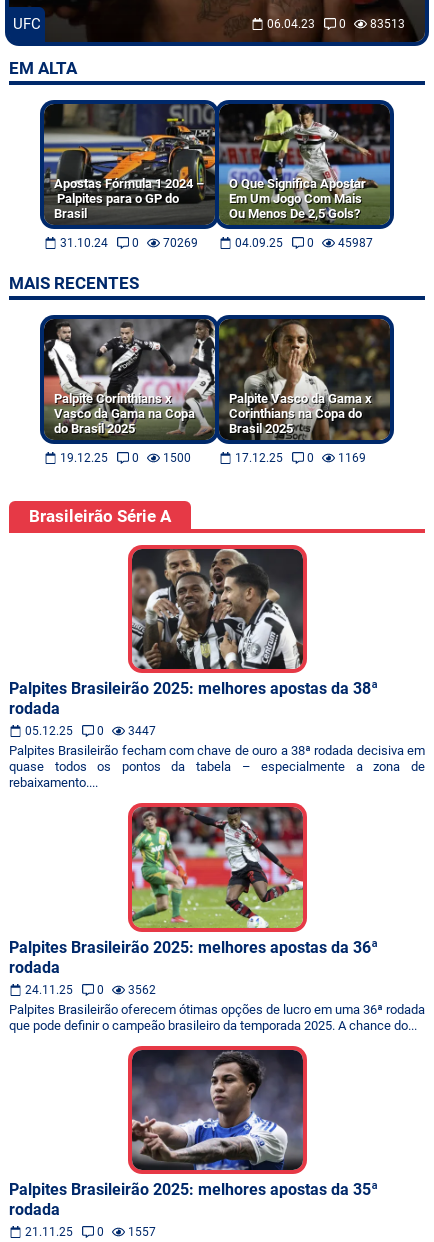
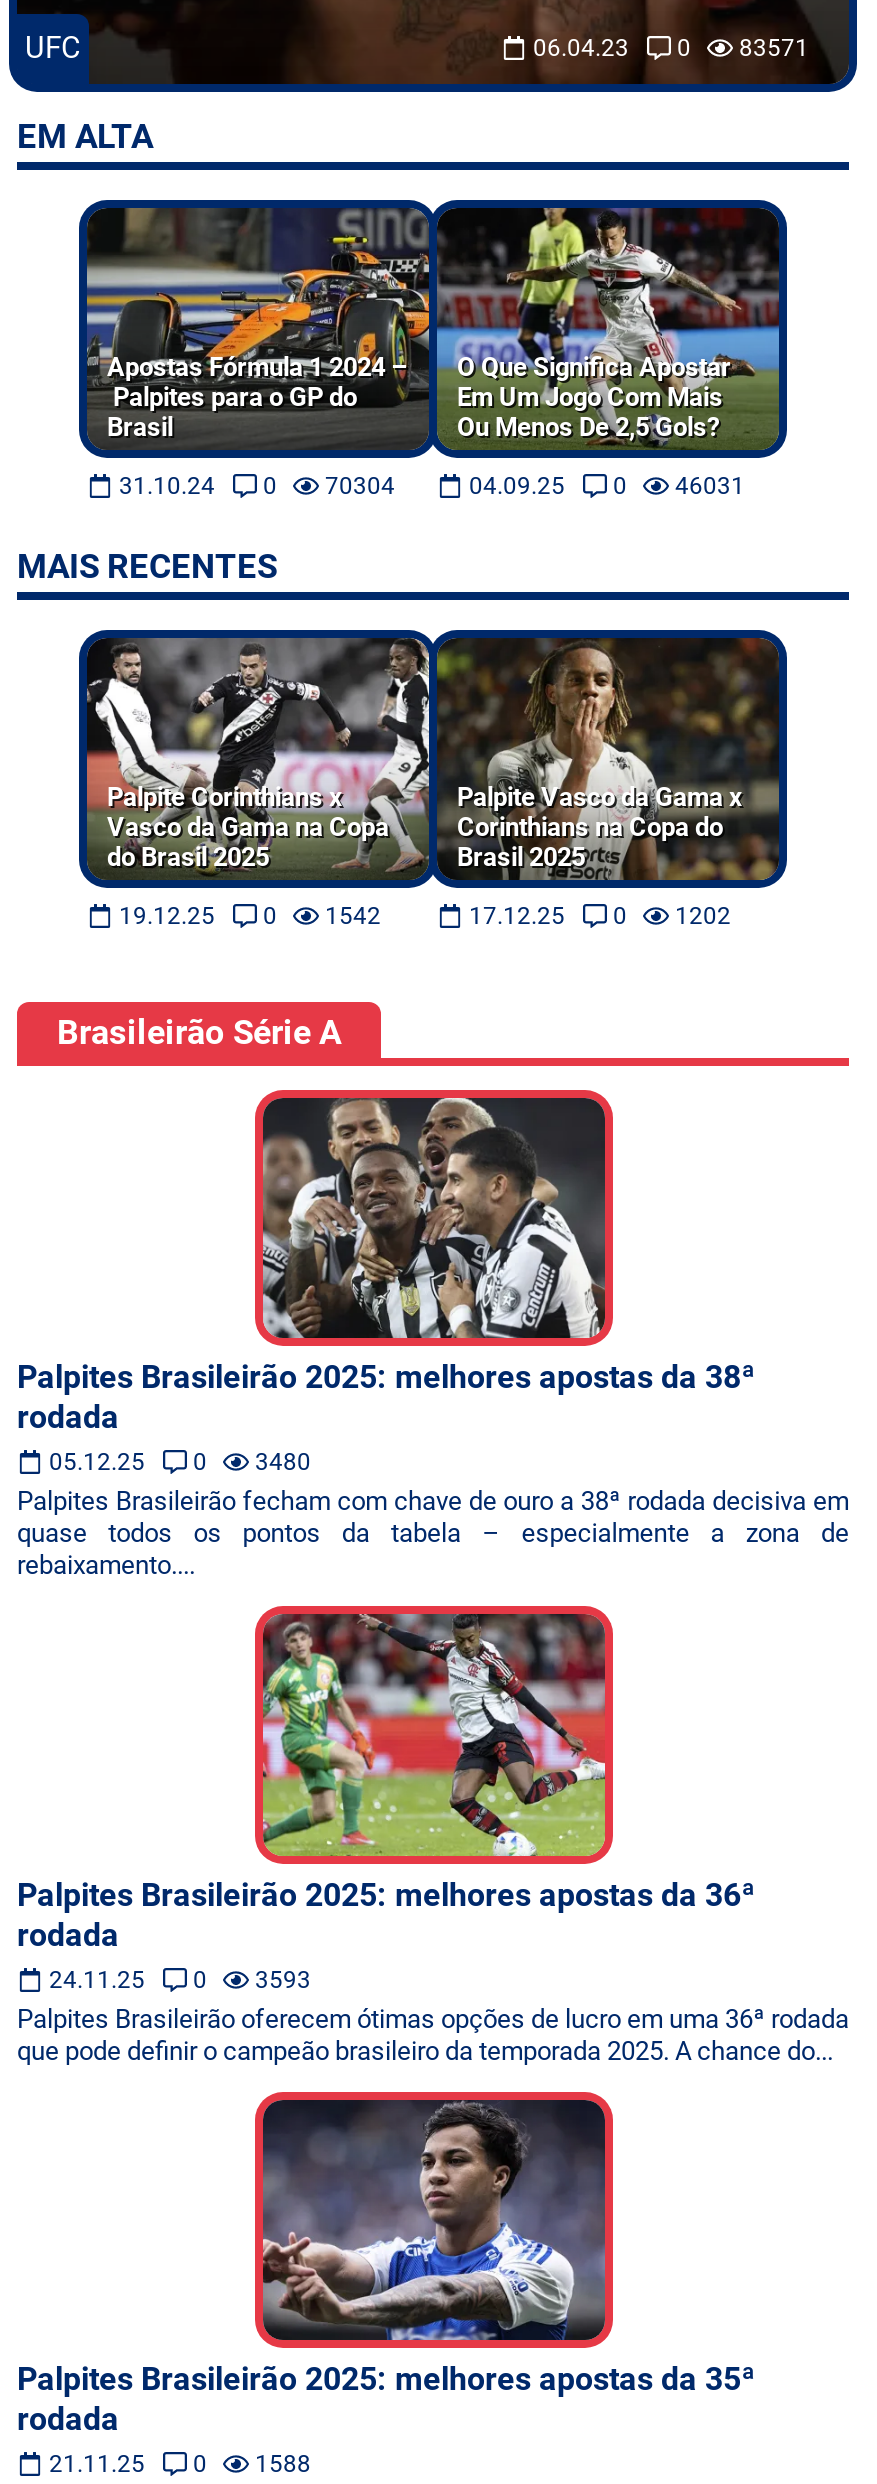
- 06.04.23 0 83513
+ 06.04.23 0 83571

- 31.10.24 0 70269
+ 31.10.24 0 70304

- 04.09.25 0 45987
+ 04.09.25 0 46031

- 19.12.25 0 1500
+ 19.12.25 0 1542

- 17.12.25 0 1169
+ 17.12.25 0 1202

- 05.12.25 0 3447
+ 05.12.25 0 3480

- 24.11.25 0 3562
+ 24.11.25 0 3593

- 21.11.25 0 1557
+ 21.11.25 0 1588
